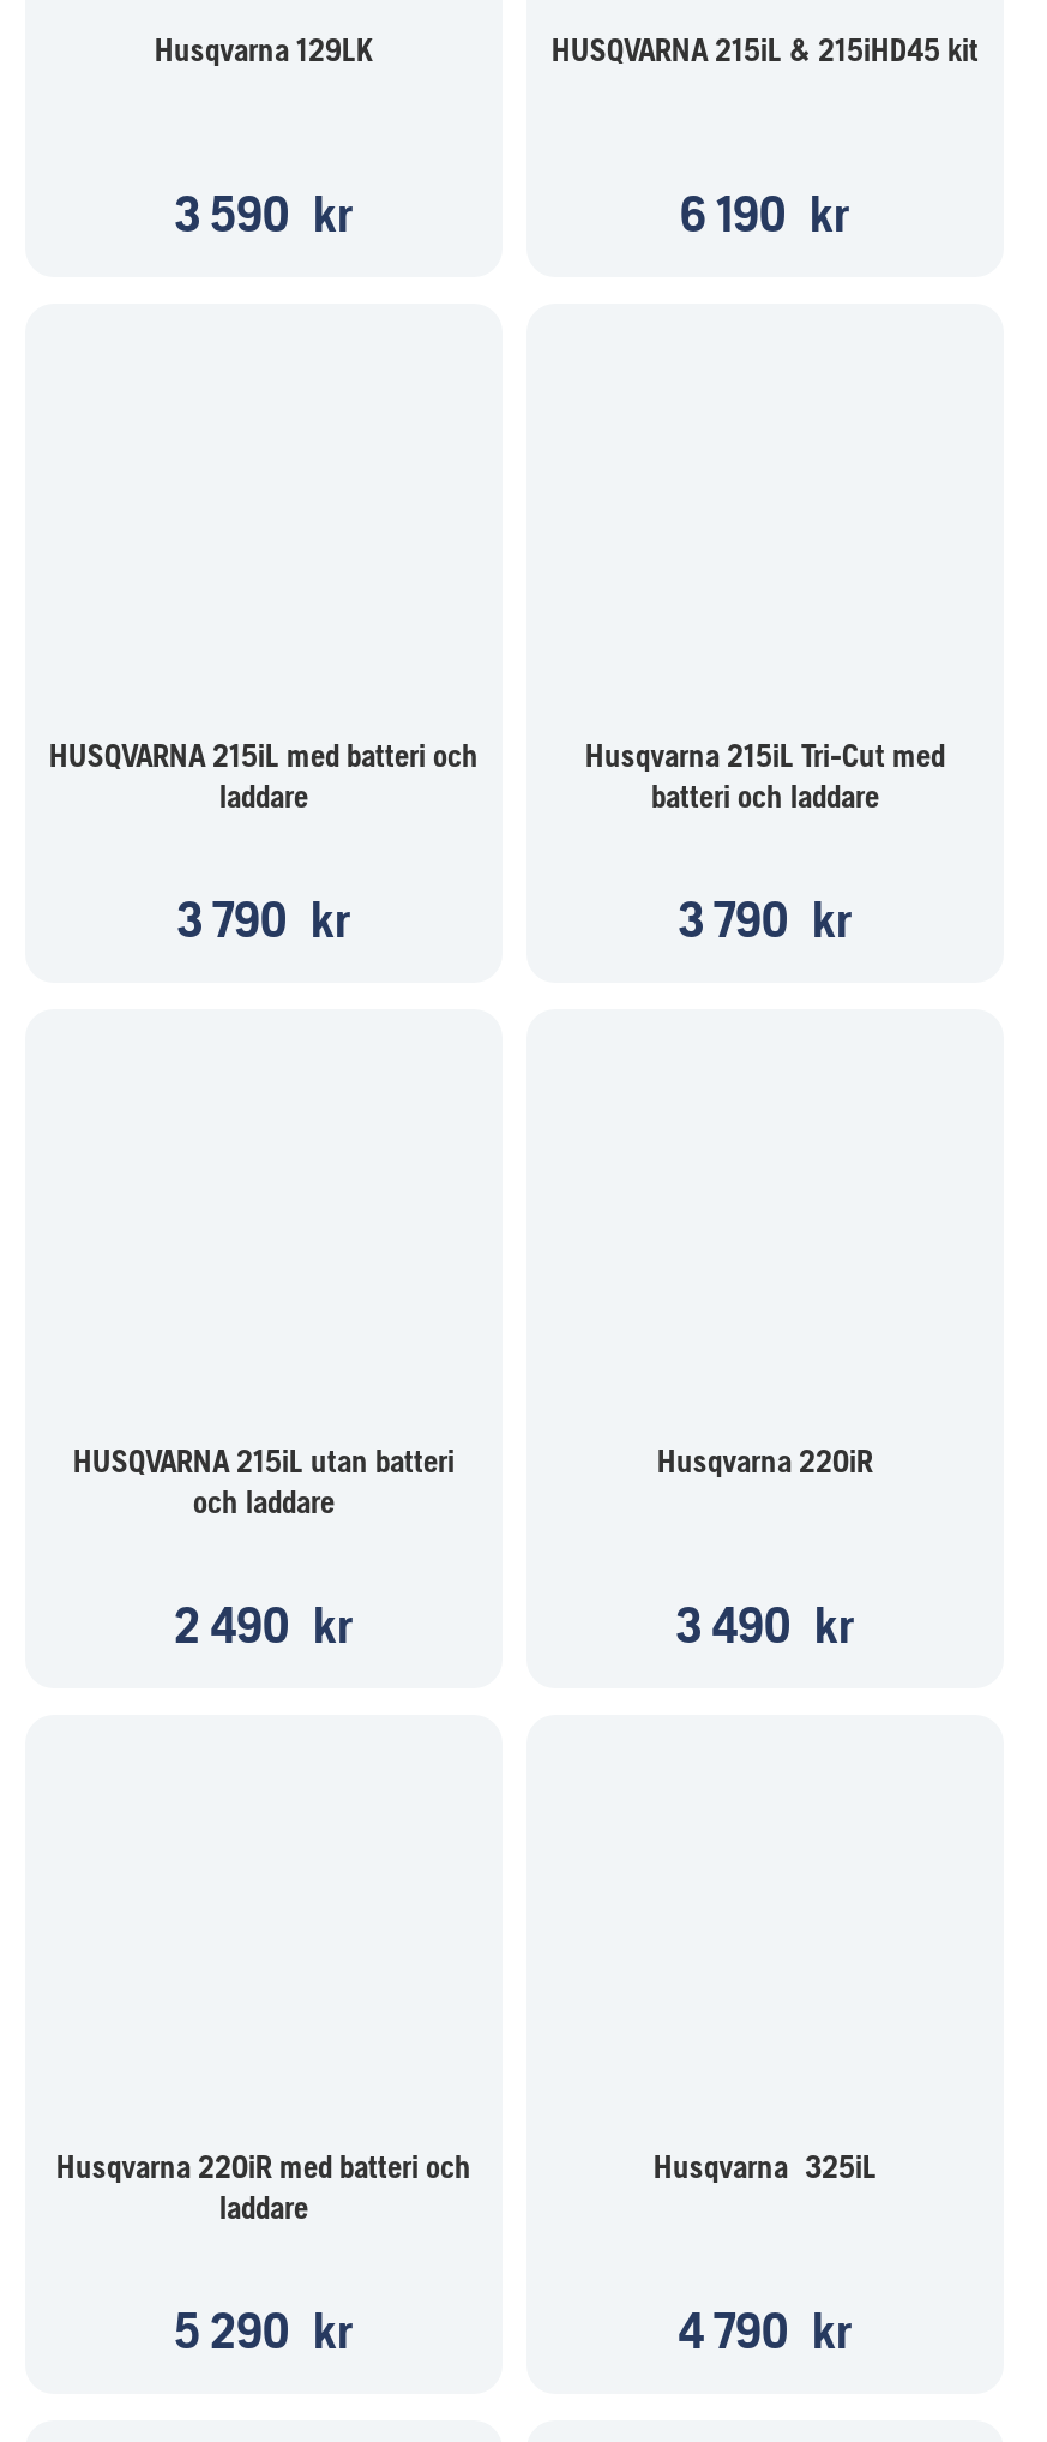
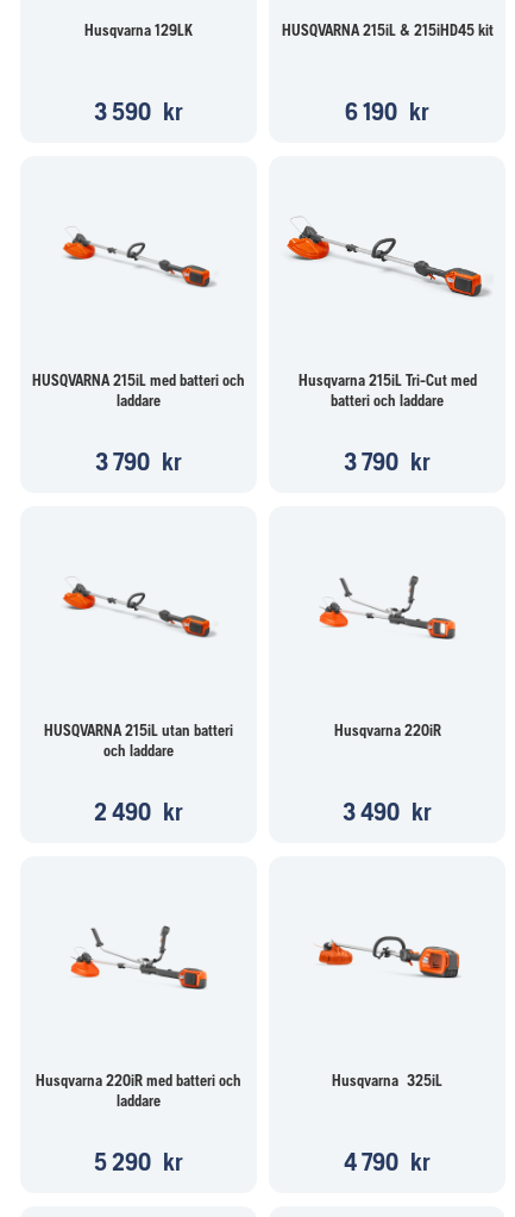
+ [image]

+ [image]

+ [image]

+ [image]

+ [image]

+ [image]
